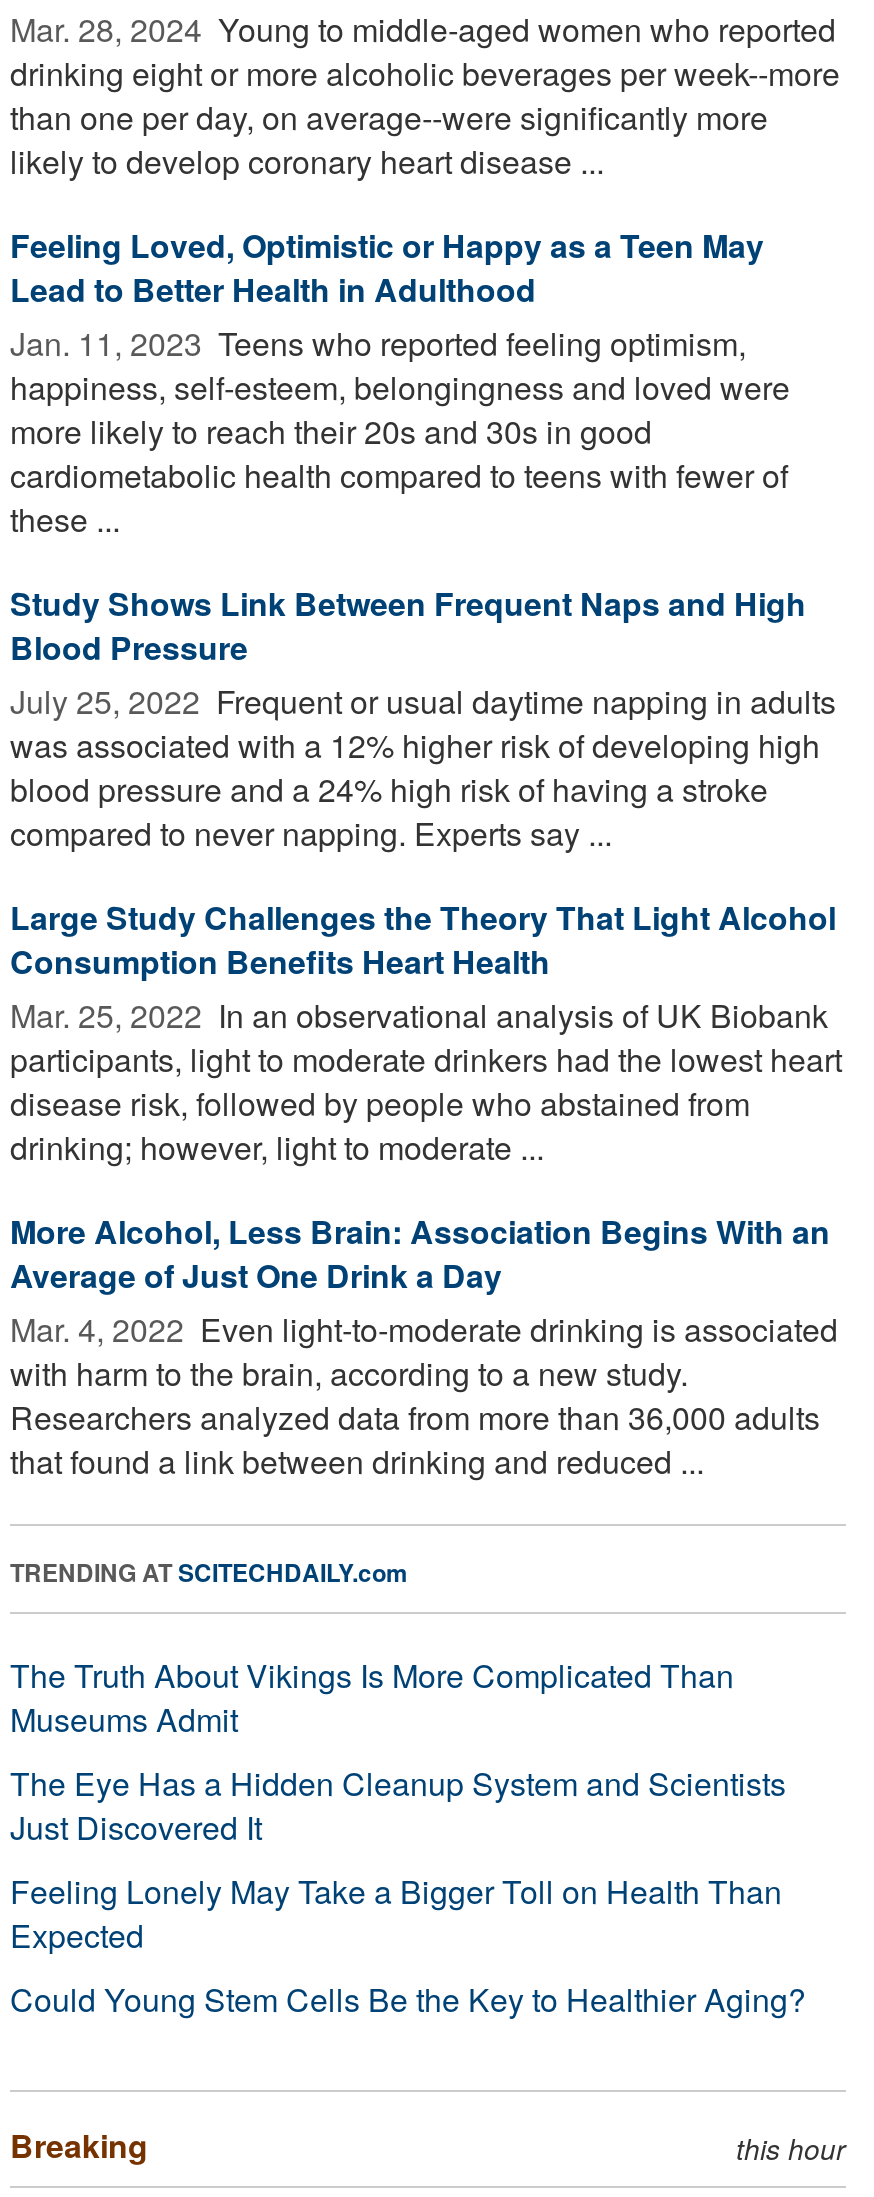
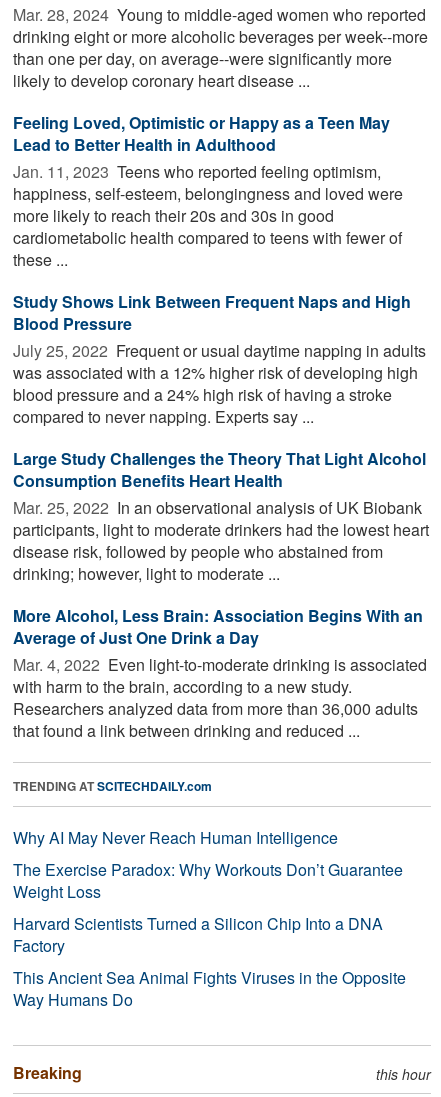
- The Truth About Vikings Is More Complicated Than
- Museums Admit
- The Eye Has a Hidden Cleanup System and Scientists
- Just Discovered It
- Feeling Lonely May Take a Bigger Toll on Health Than
- Expected
- Could Young Stem Cells Be the Key to Healthier Aging?
+ Why AI May Never Reach Human Intelligence
+ The Exercise Paradox: Why Workouts Don’t Guarantee
+ Weight Loss
+ Harvard Scientists Turned a Silicon Chip Into a DNA
+ Factory
+ This Ancient Sea Animal Fights Viruses in the Opposite
+ Way Humans Do
